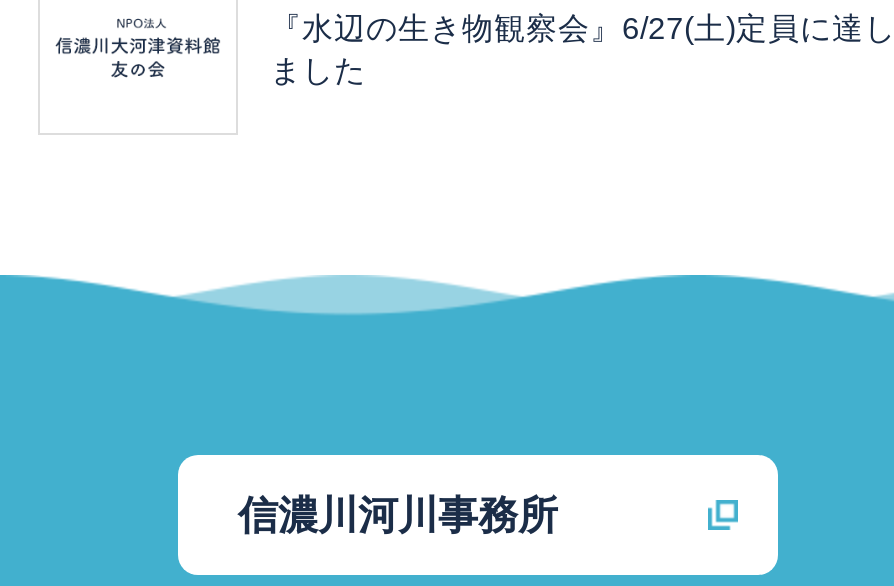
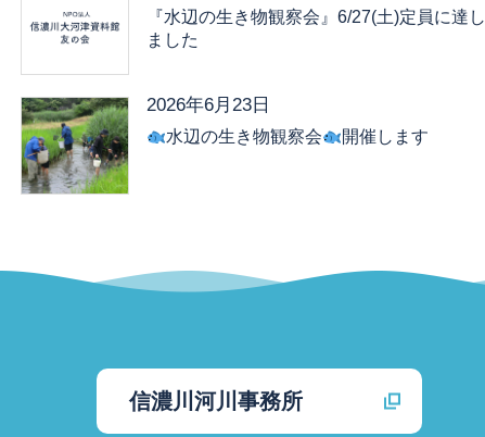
+ [image]
+ 2026年6月23日
+ 水辺の生き物観察会
+ 開催します
